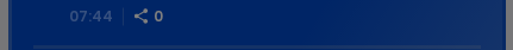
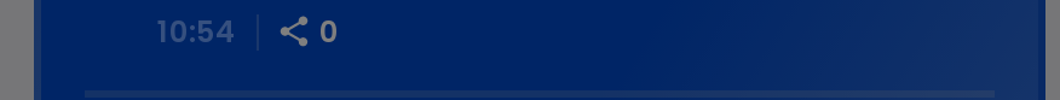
- 07:44 0
+ 10:54 0
